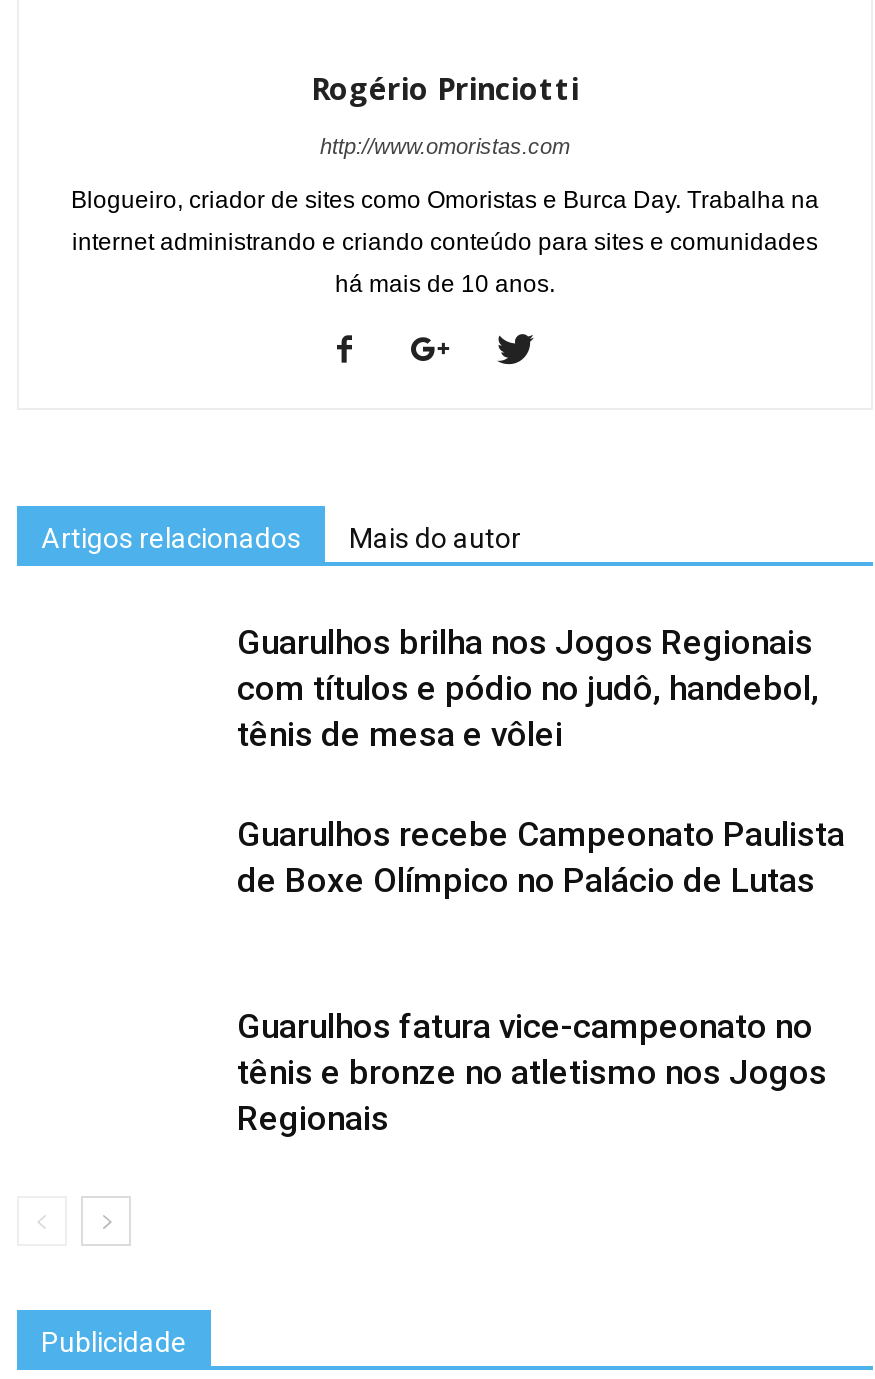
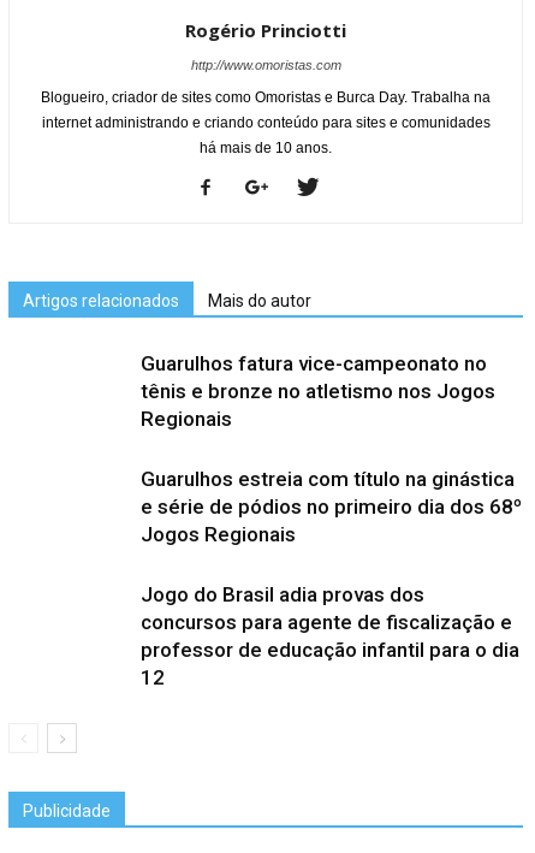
- Guarulhos brilha nos Jogos Regionais
- com títulos e pódio no judô, handebol,
- tênis de mesa e vôlei
- Guarulhos recebe Campeonato Paulista
- de Boxe Olímpico no Palácio de Lutas

moved up: Guarulhos fatura vice-campeonato no | tênis e bronze no atletismo nos Jogos | Regionais

+ Guarulhos estreia com título na ginástica
+ e série de pódios no primeiro dia dos 68º
+ Jogos Regionais
+ Jogo do Brasil adia provas dos
+ concursos para agente de fiscalização e
+ professor de educação infantil para o dia
+ 12
